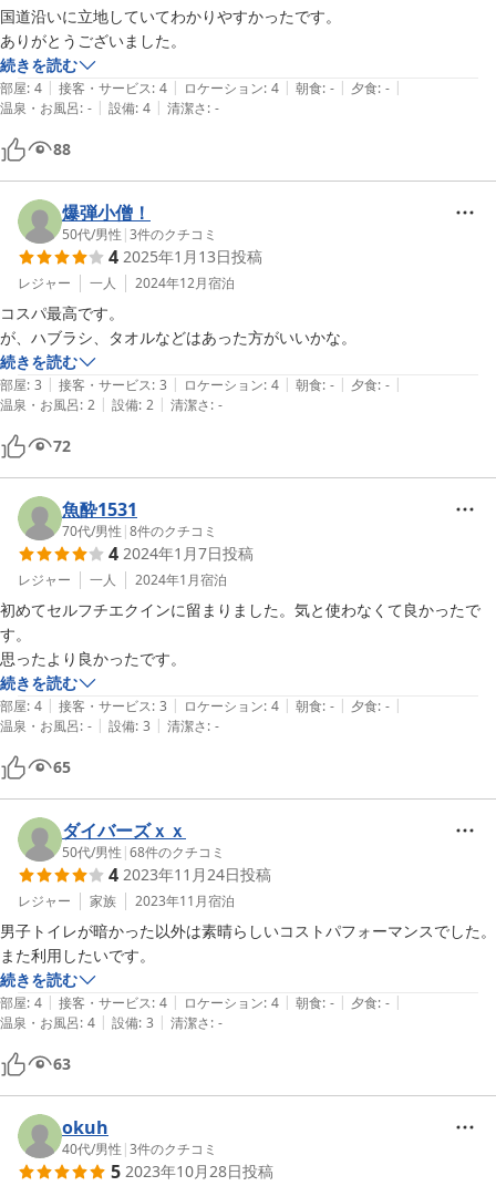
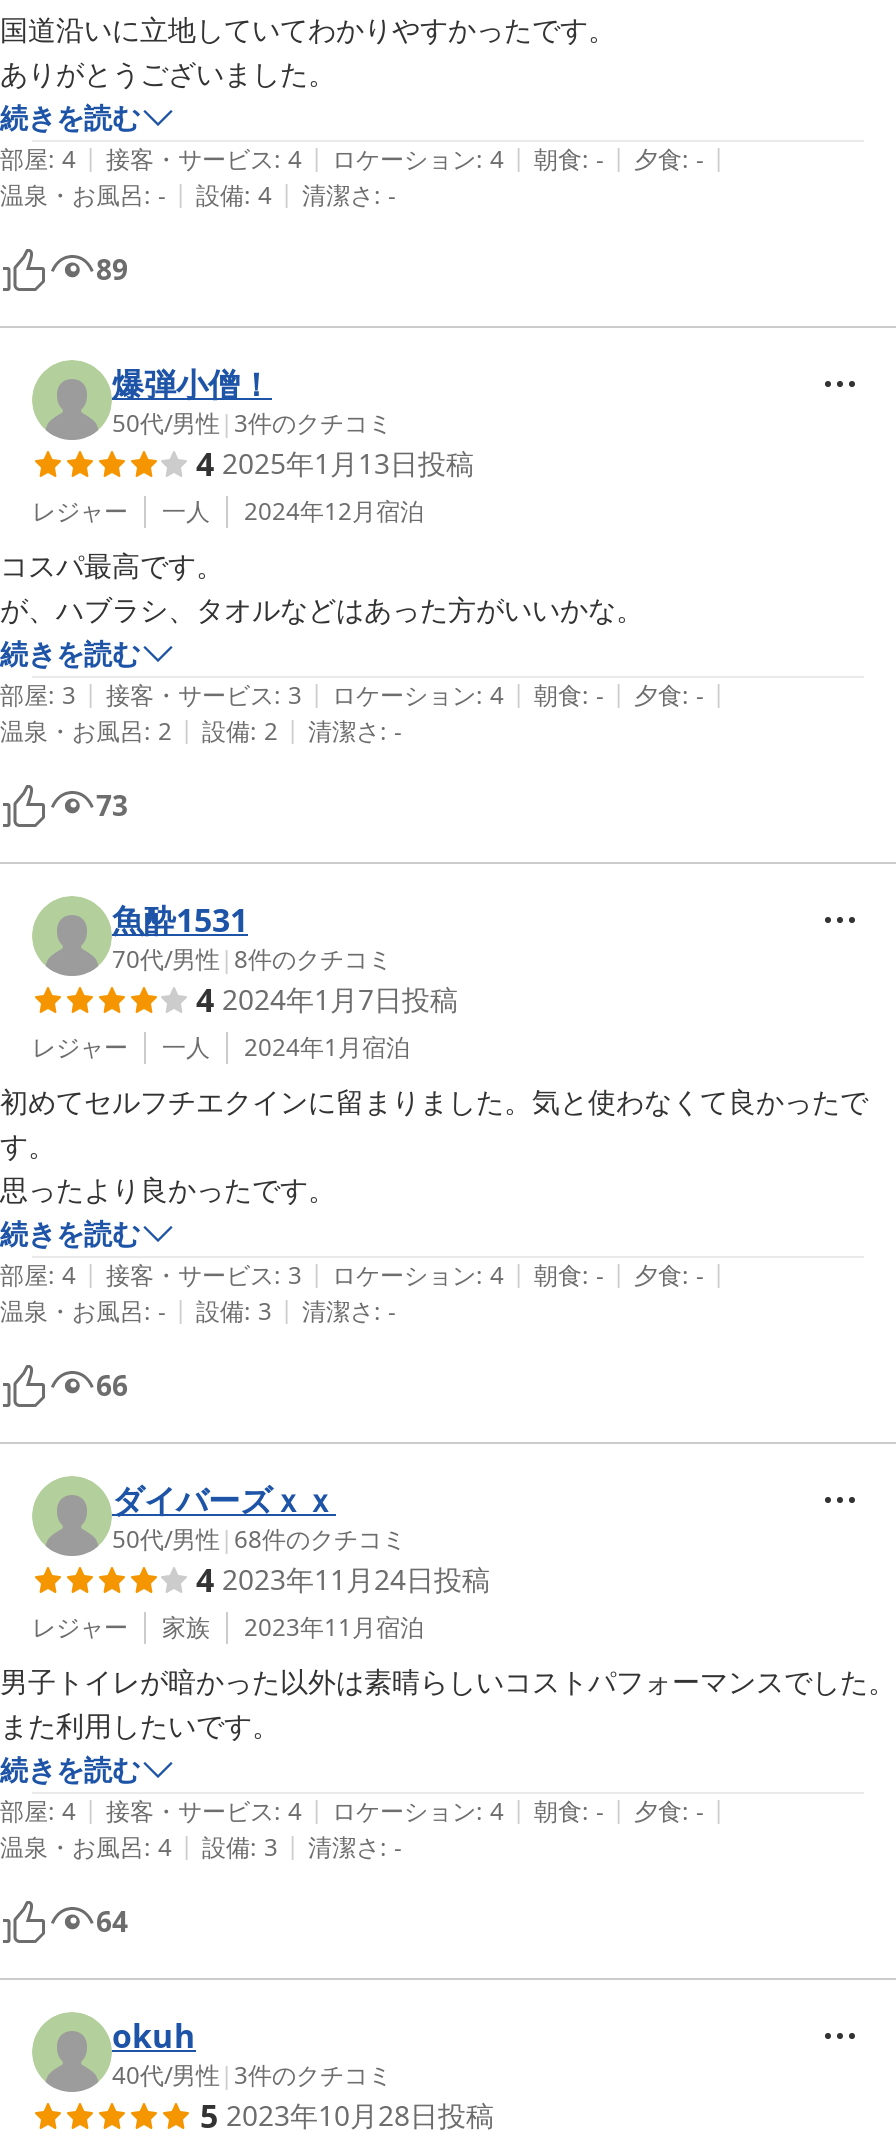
- 88
+ 89

- 72
+ 73

- 65
+ 66

- 63
+ 64
